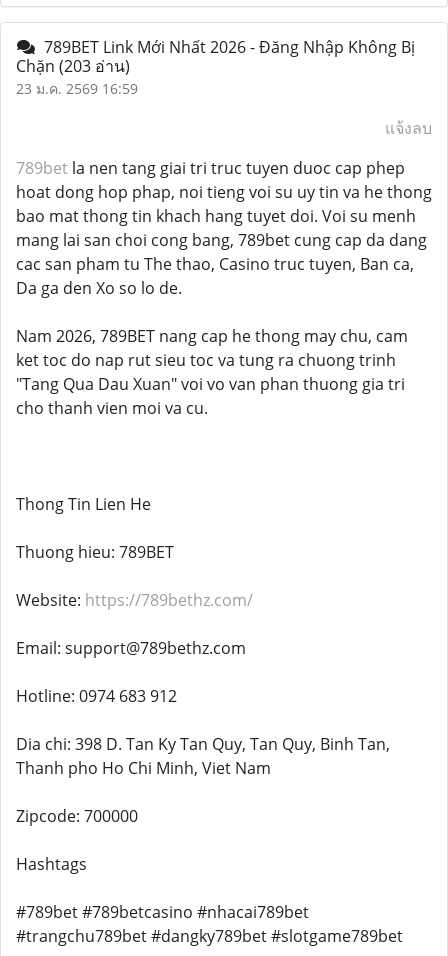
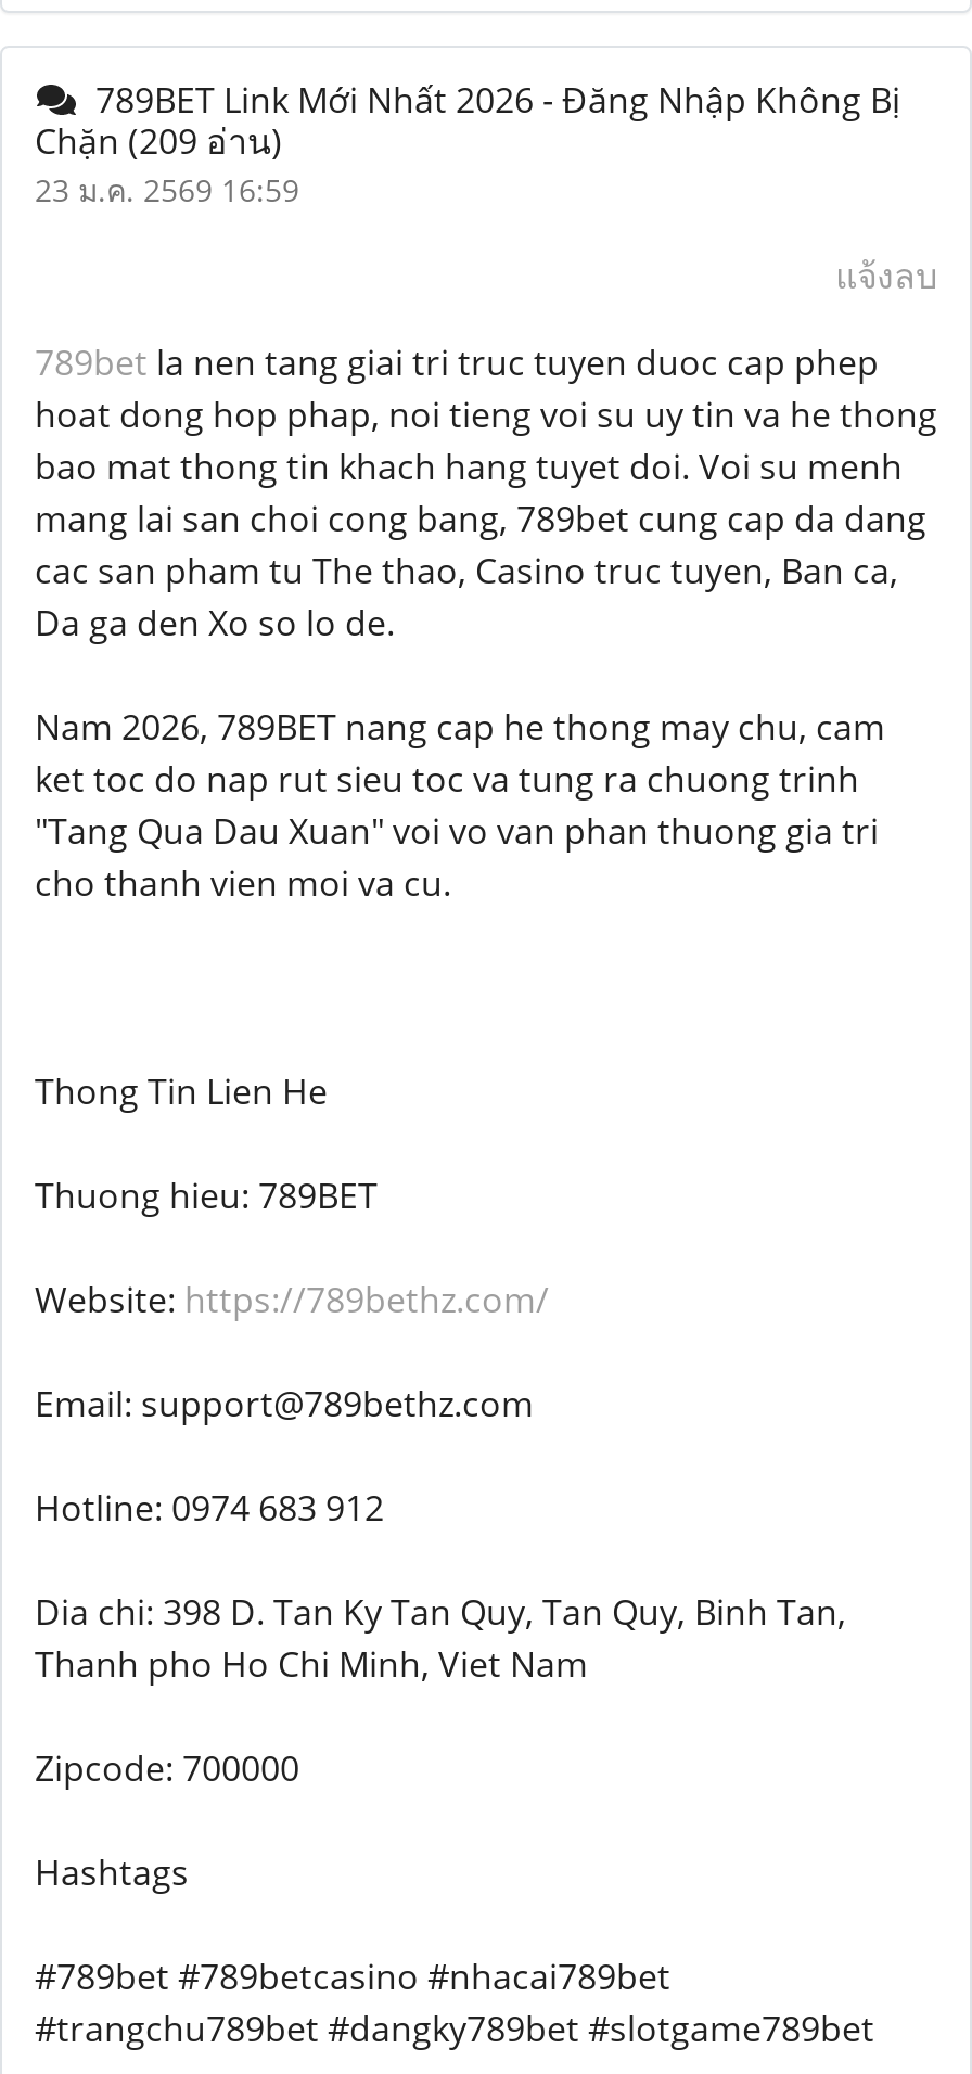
- Chặn (203 อ่าน)
+ Chặn (209 อ่าน)
